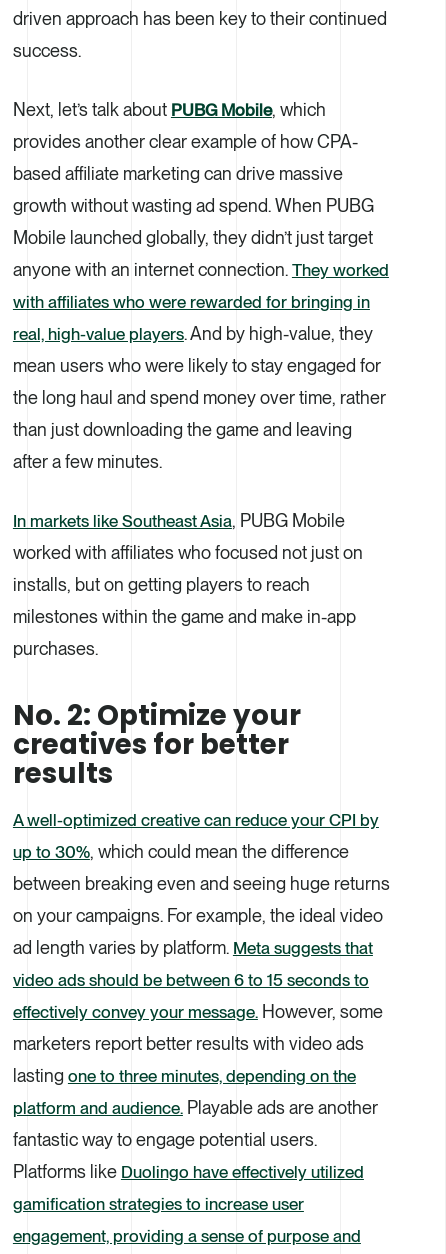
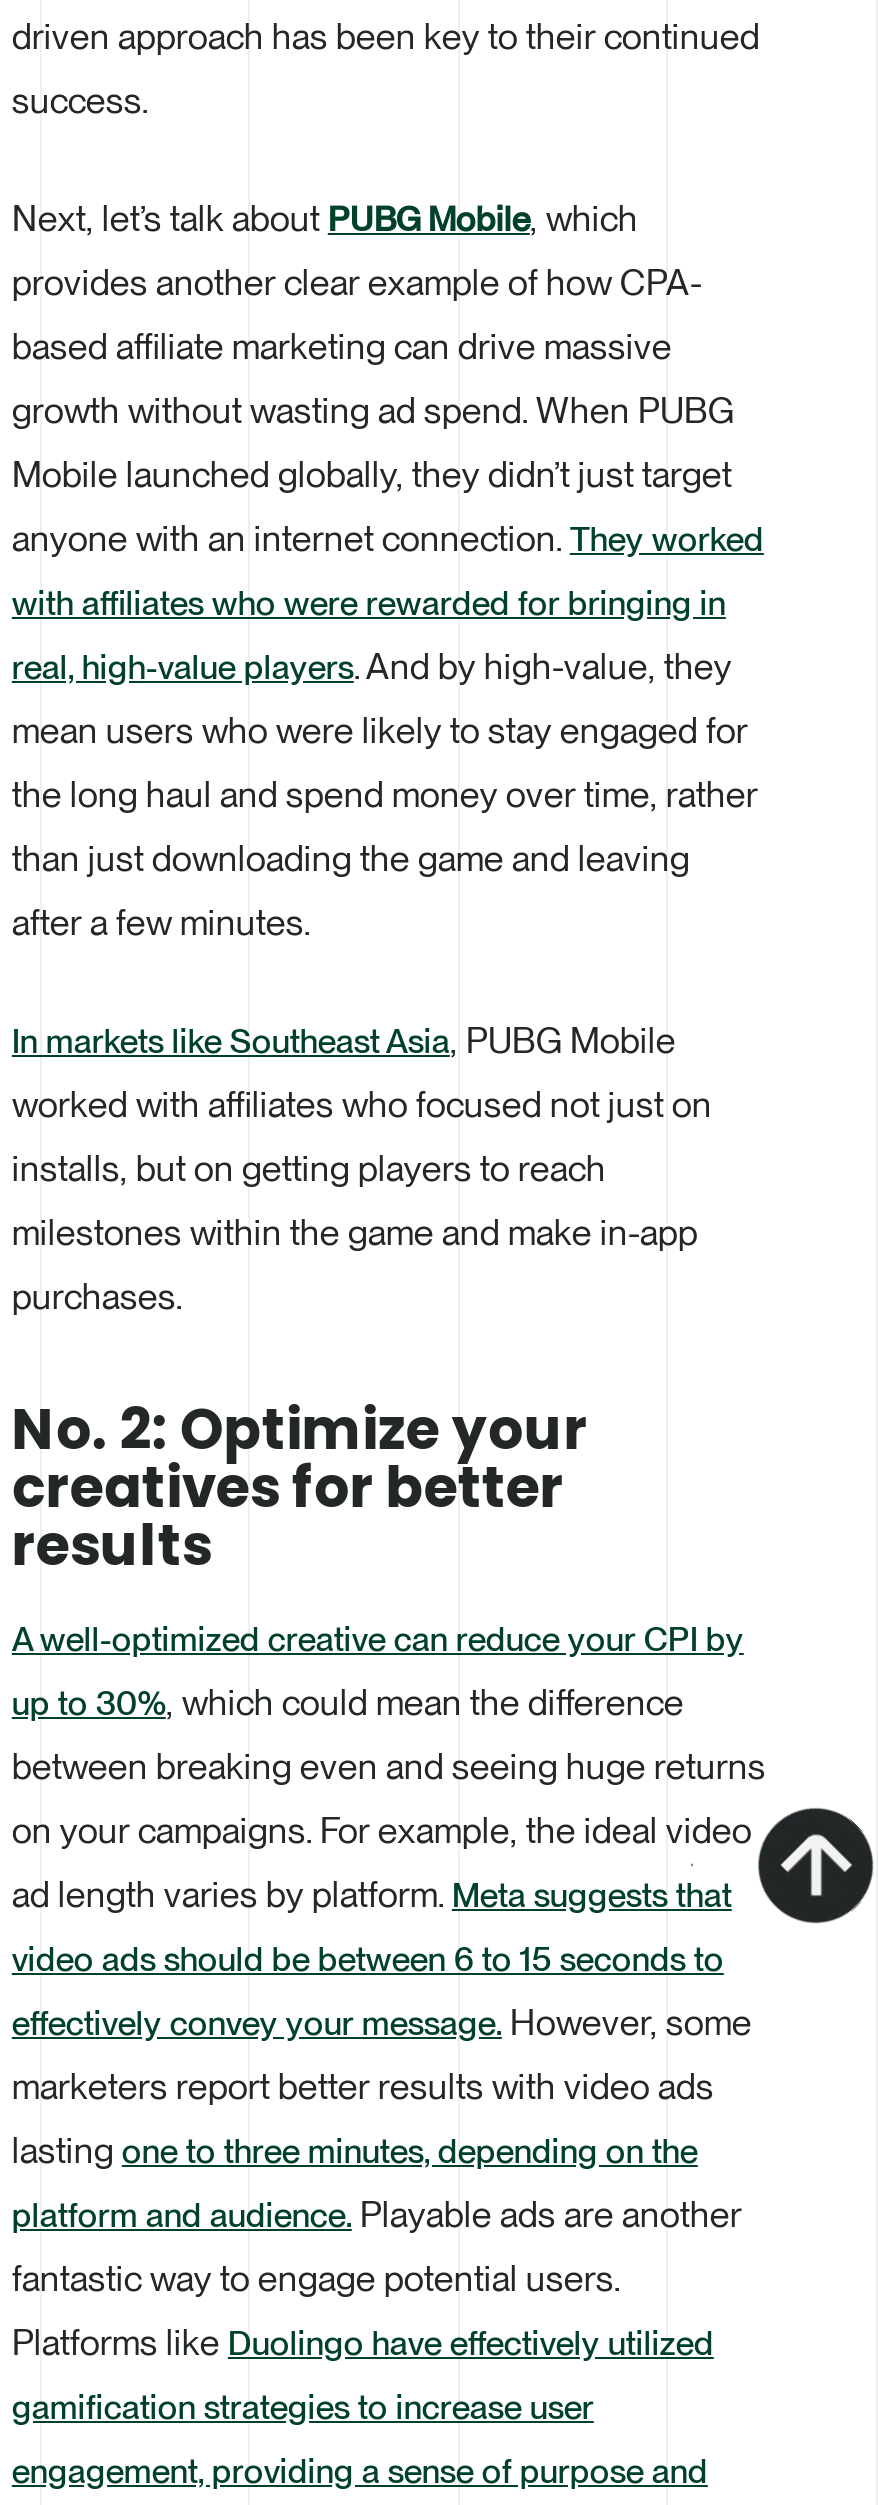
+ [image]
